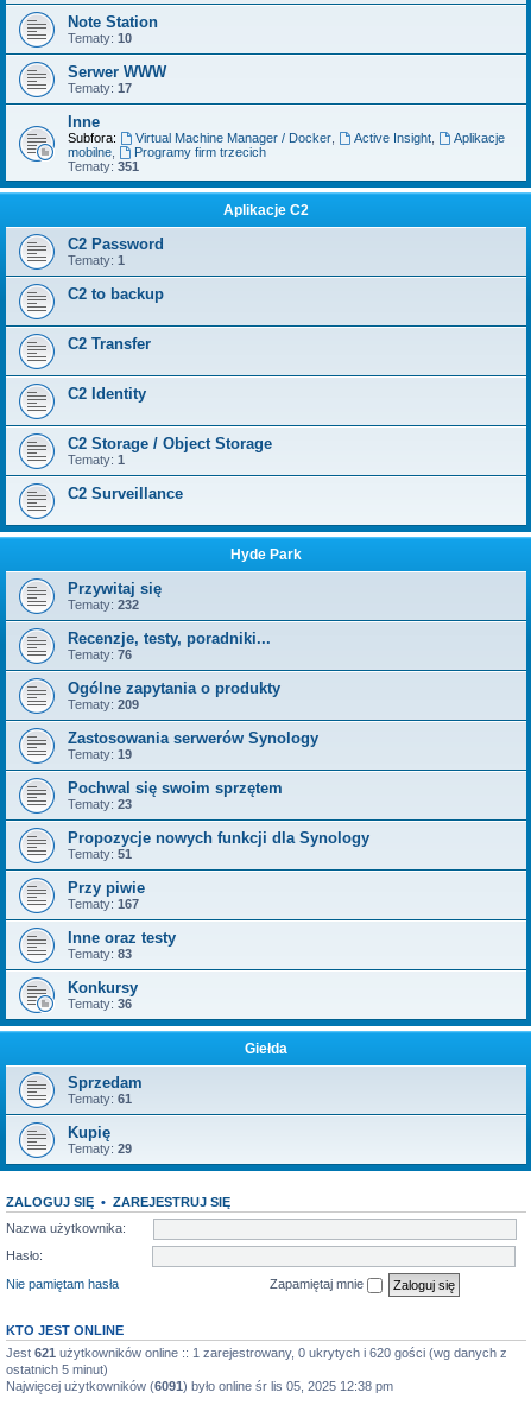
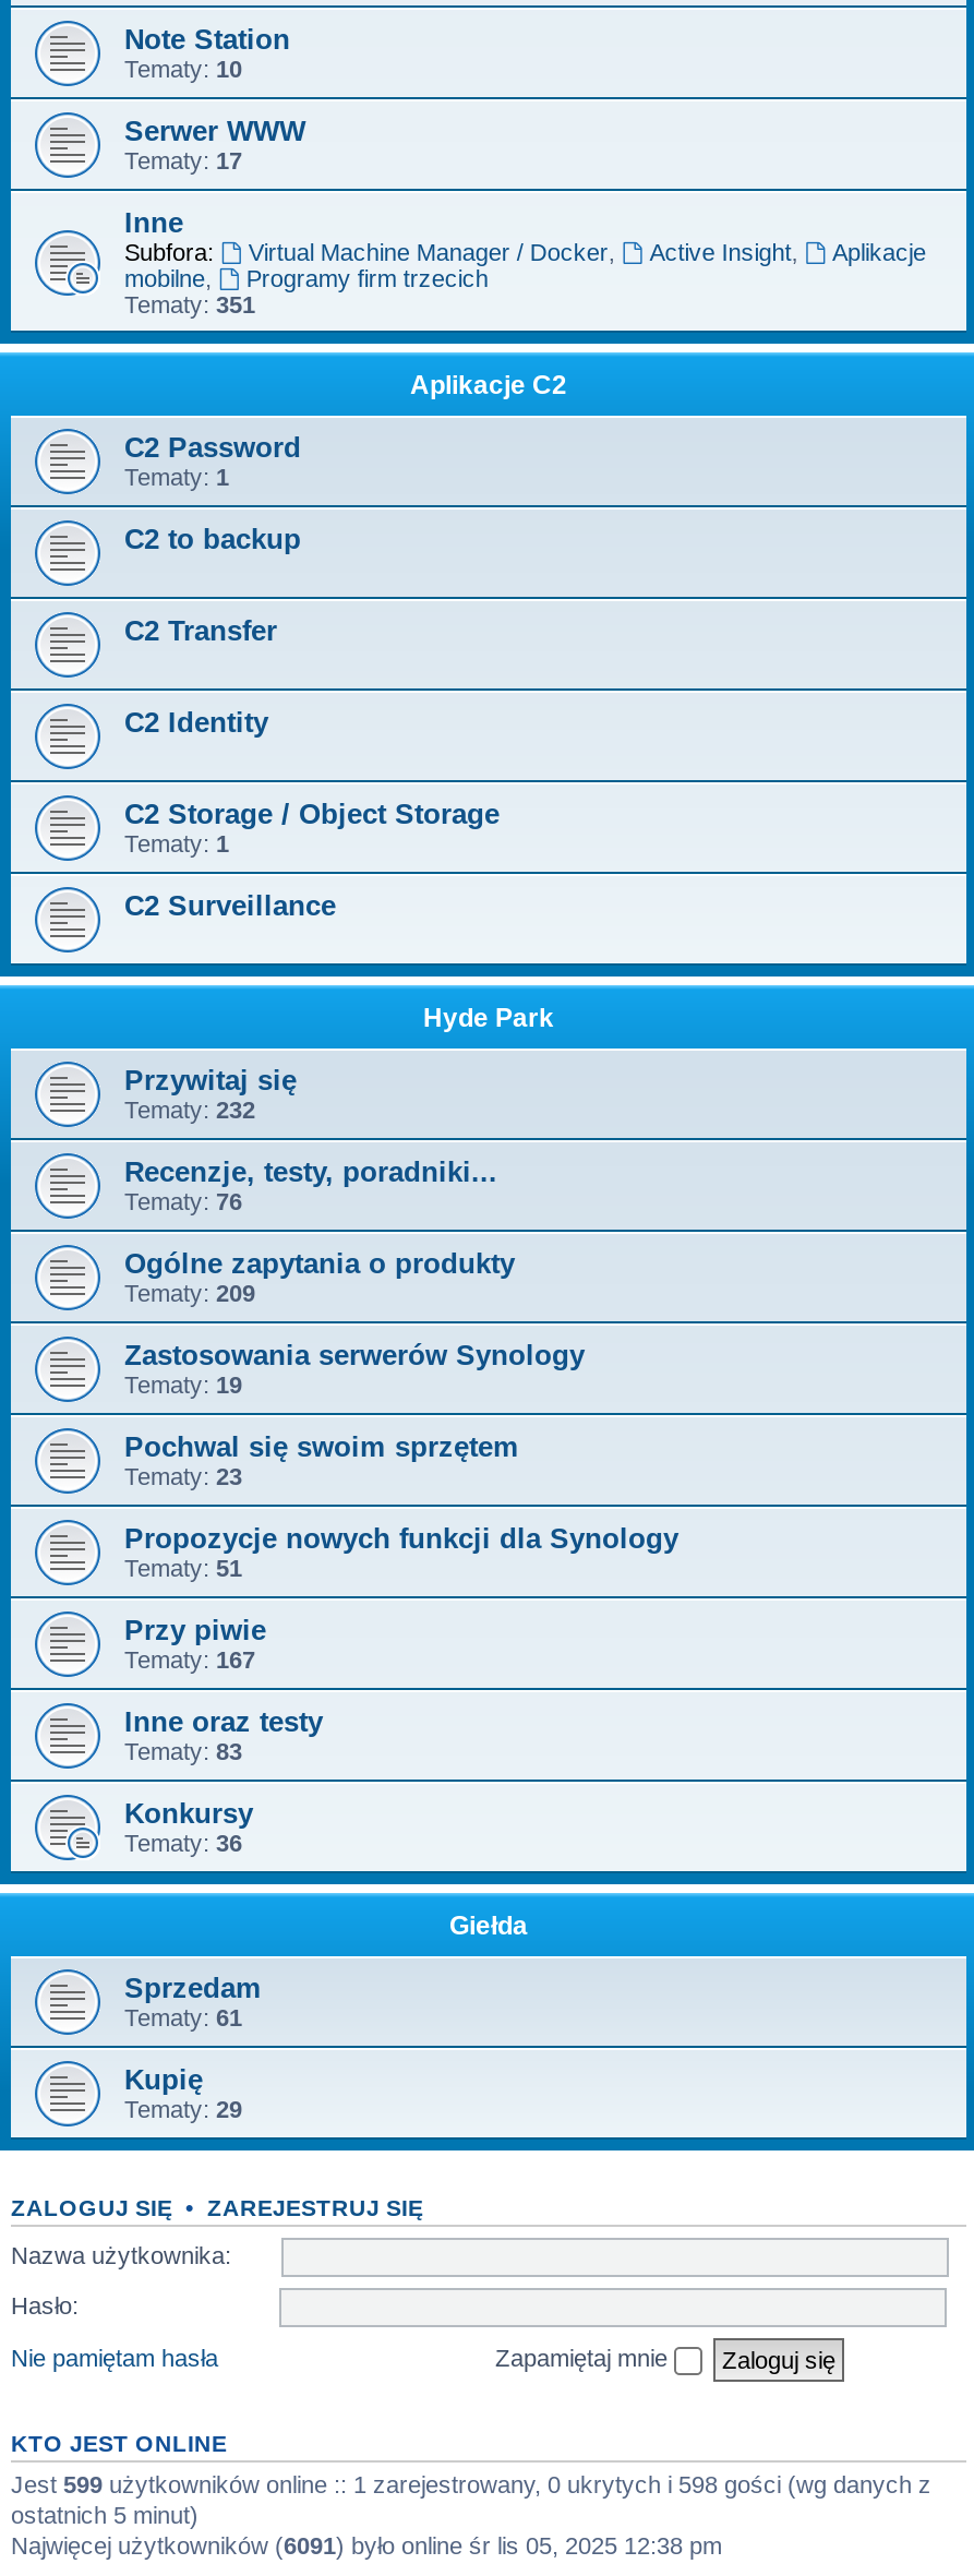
- Jest 621 użytkowników online :: 1 zarejestrowany, 0 ukrytych i 620 gości (wg danych z
+ Jest 599 użytkowników online :: 1 zarejestrowany, 0 ukrytych i 598 gości (wg danych z
